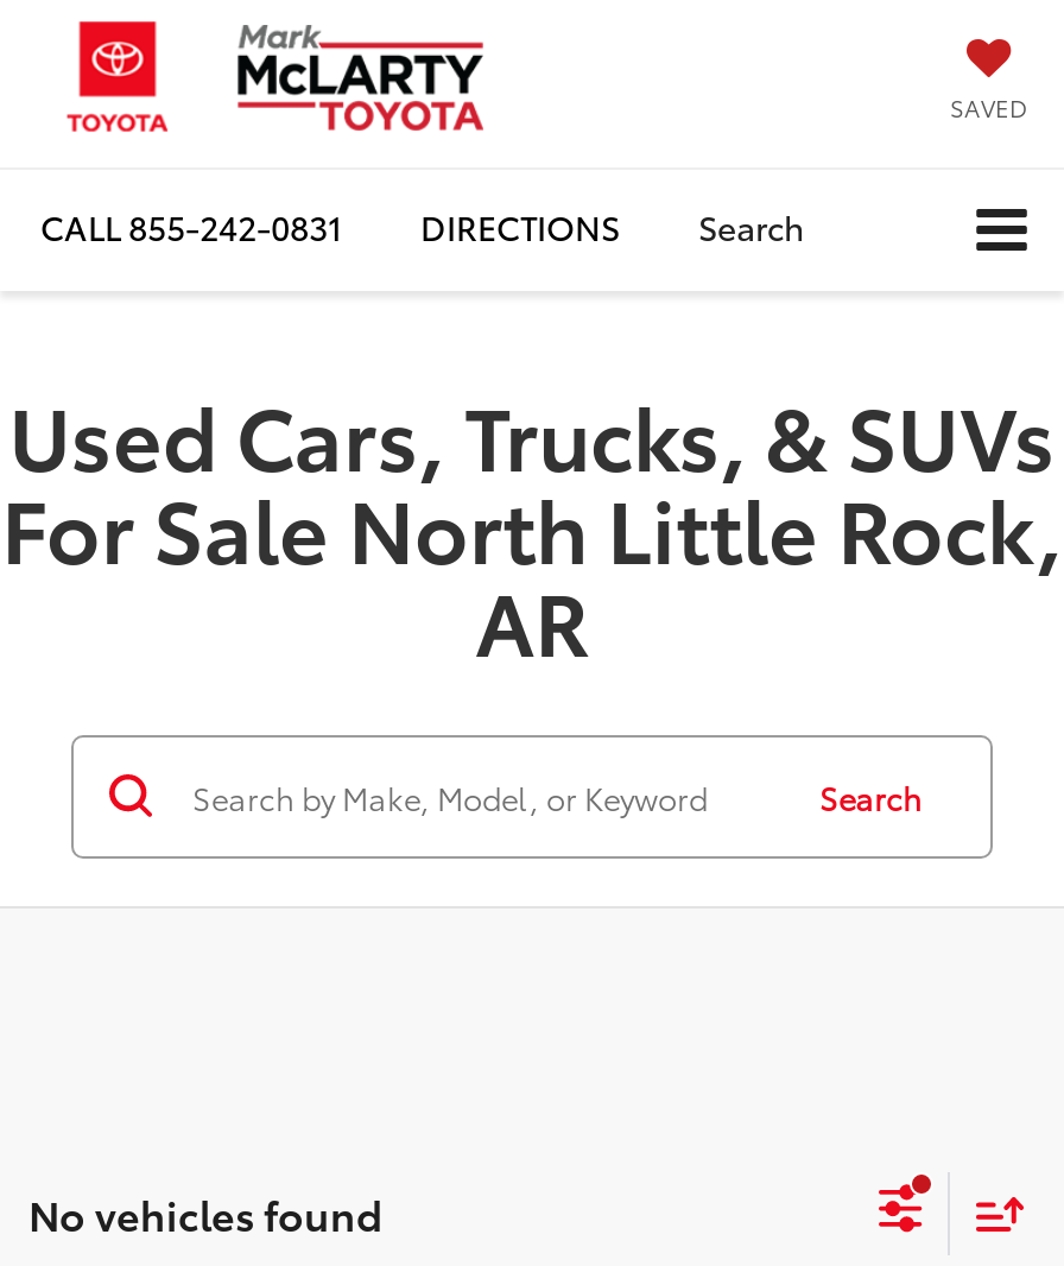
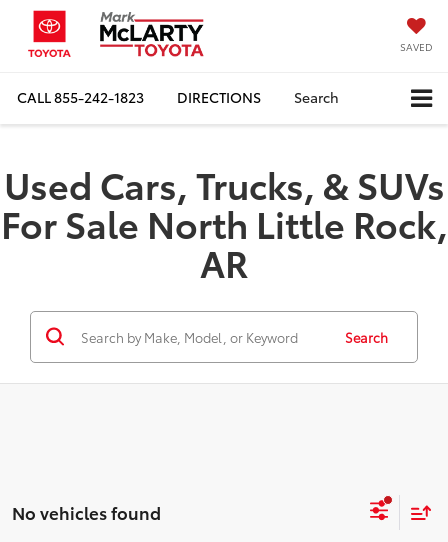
- CALL 855-242-0831 DIRECTIONS Search
+ CALL 855-242-1823 DIRECTIONS Search
